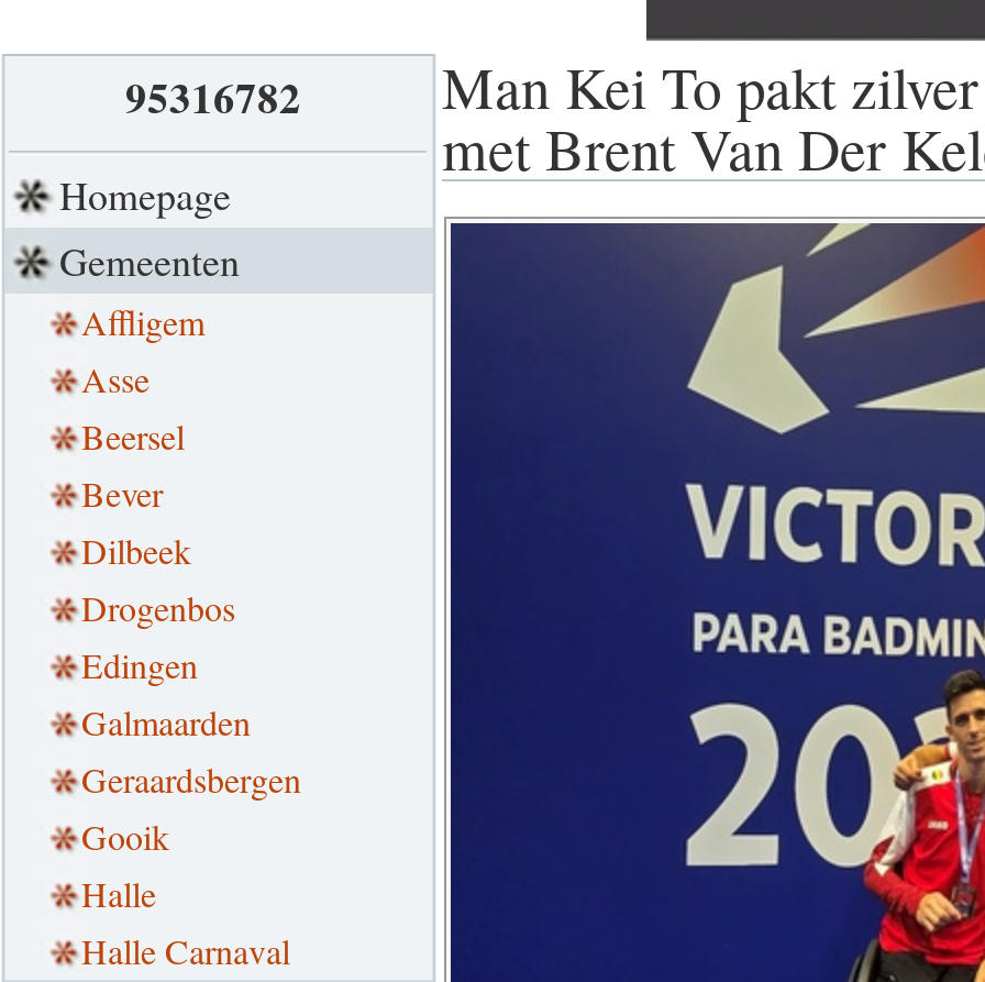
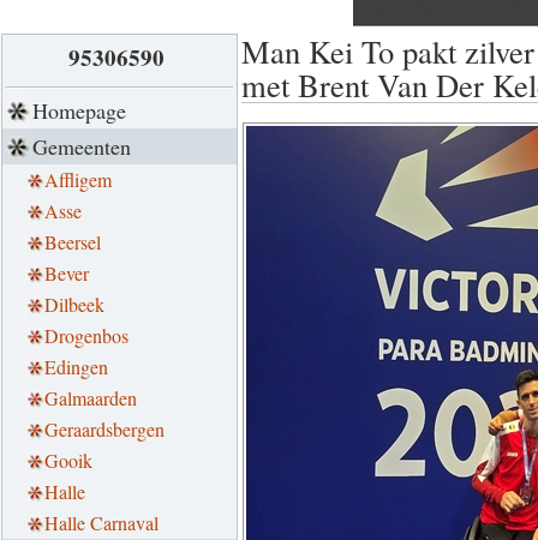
- 95316782
+ 95306590
